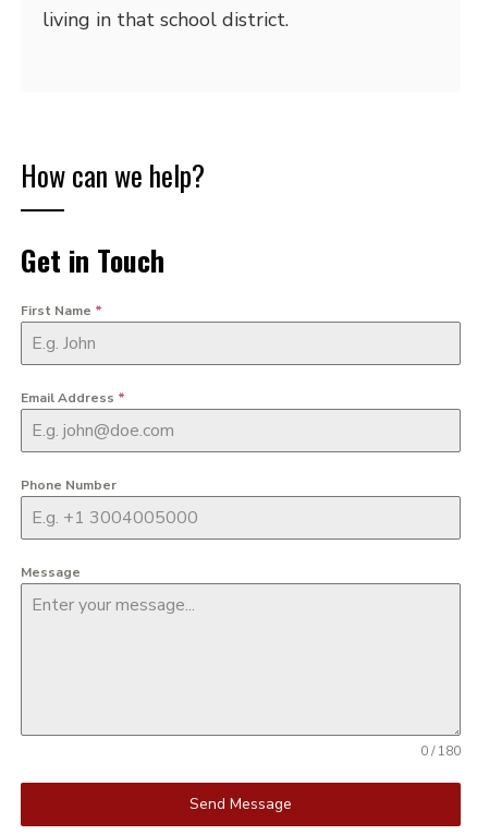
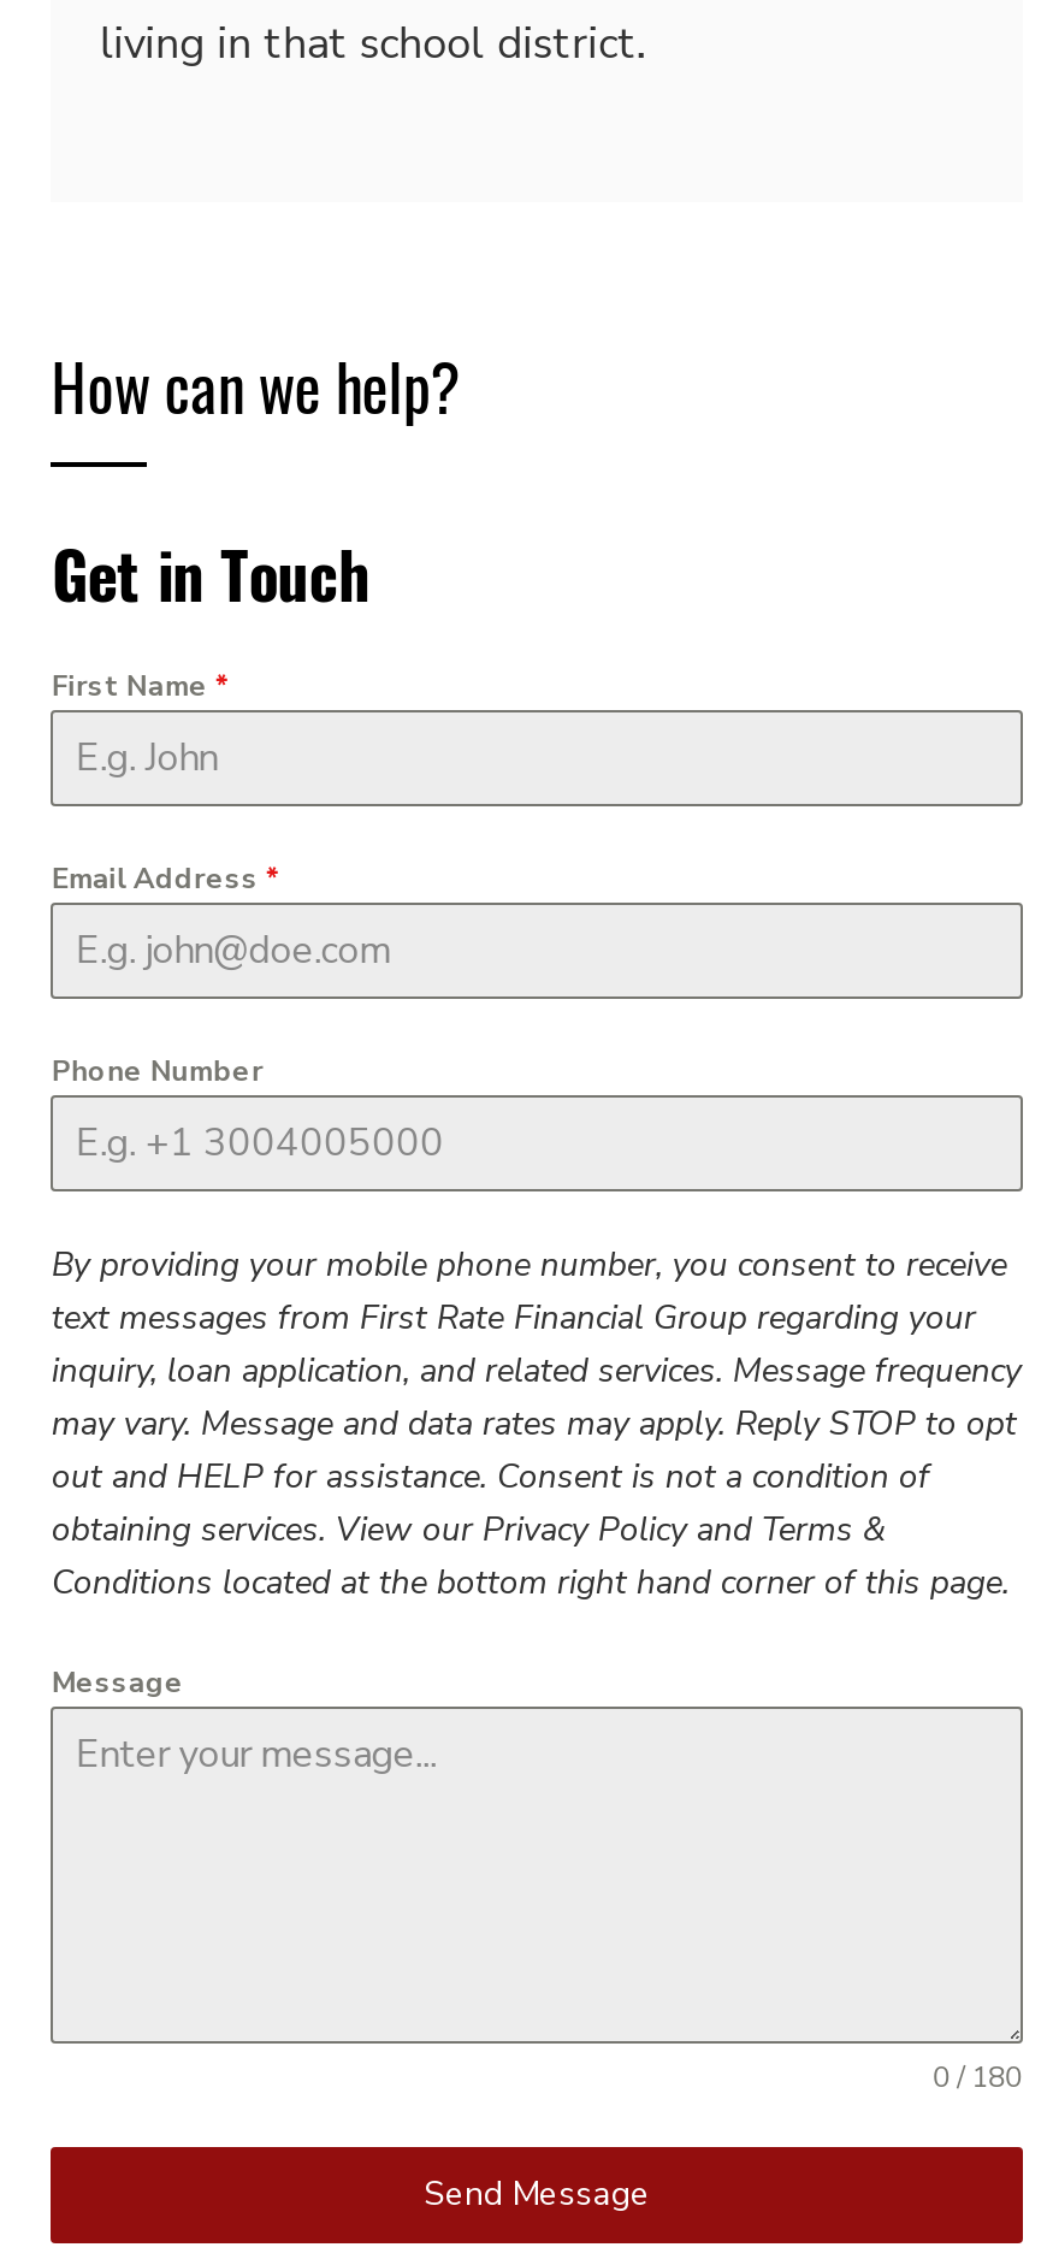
+ By providing your mobile phone number, you consent to receive
+ text messages from First Rate Financial Group regarding your
+ inquiry, loan application, and related services. Message frequency
+ may vary. Message and data rates may apply. Reply STOP to opt
+ out and HELP for assistance. Consent is not a condition of
+ obtaining services. View our Privacy Policy and Terms &
+ Conditions located at the bottom right hand corner of this page.
